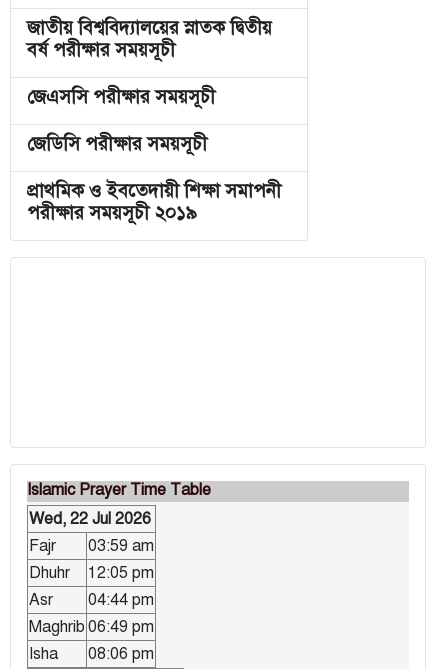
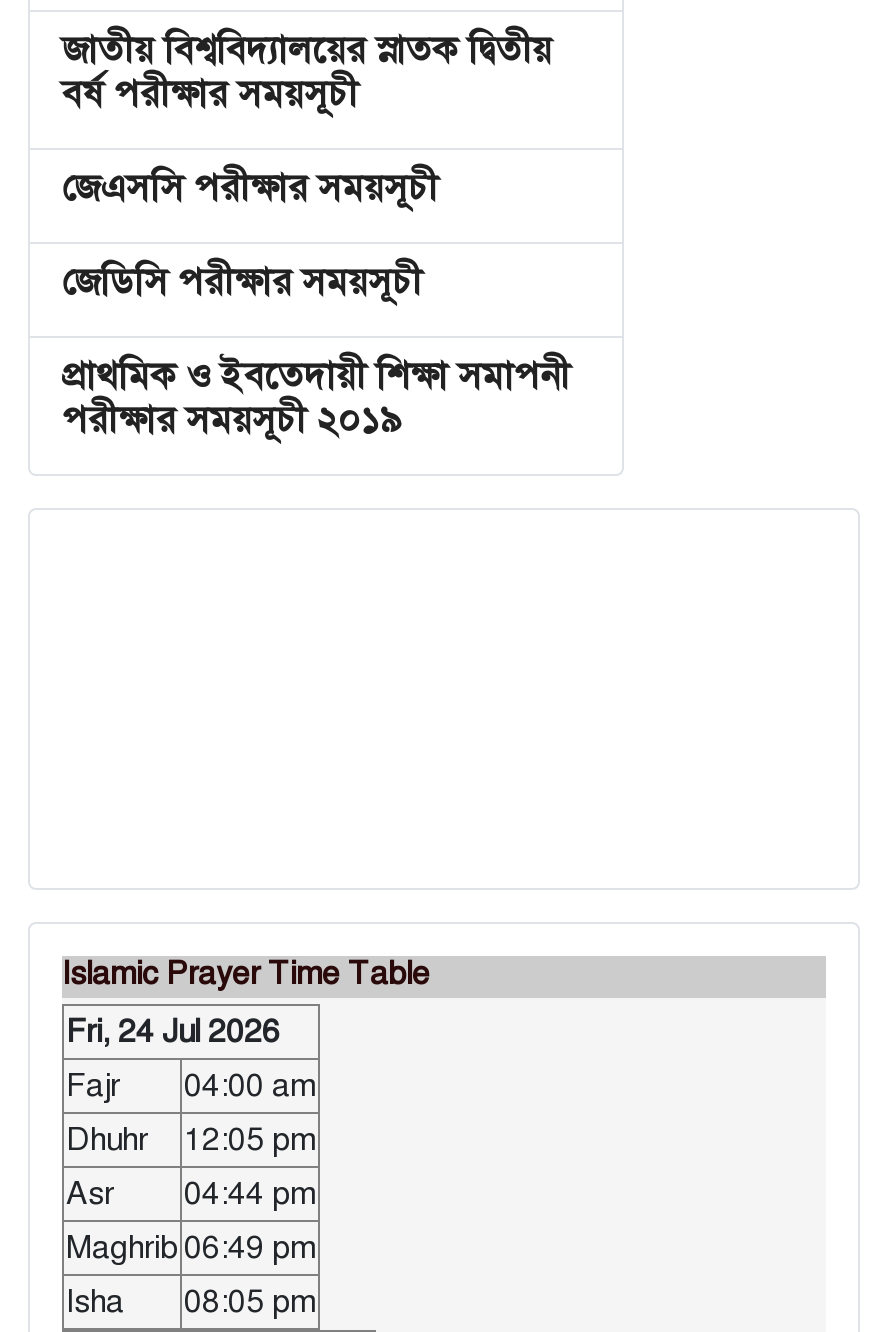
- Wed, 22 Jul 2026
+ Fri, 24 Jul 2026

- Fajr 03:59 am
+ Fajr 04:00 am

- Isha 08:06 pm
+ Isha 08:05 pm
